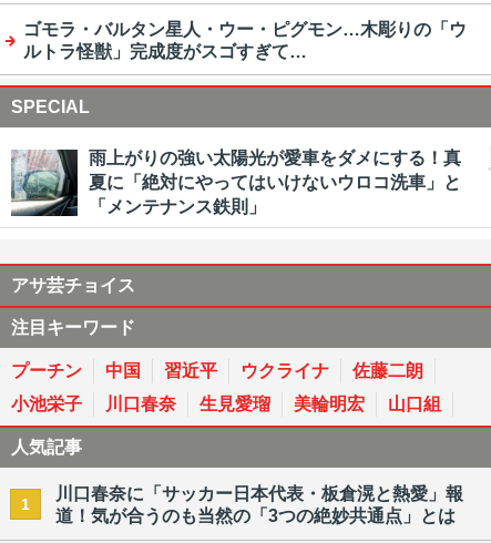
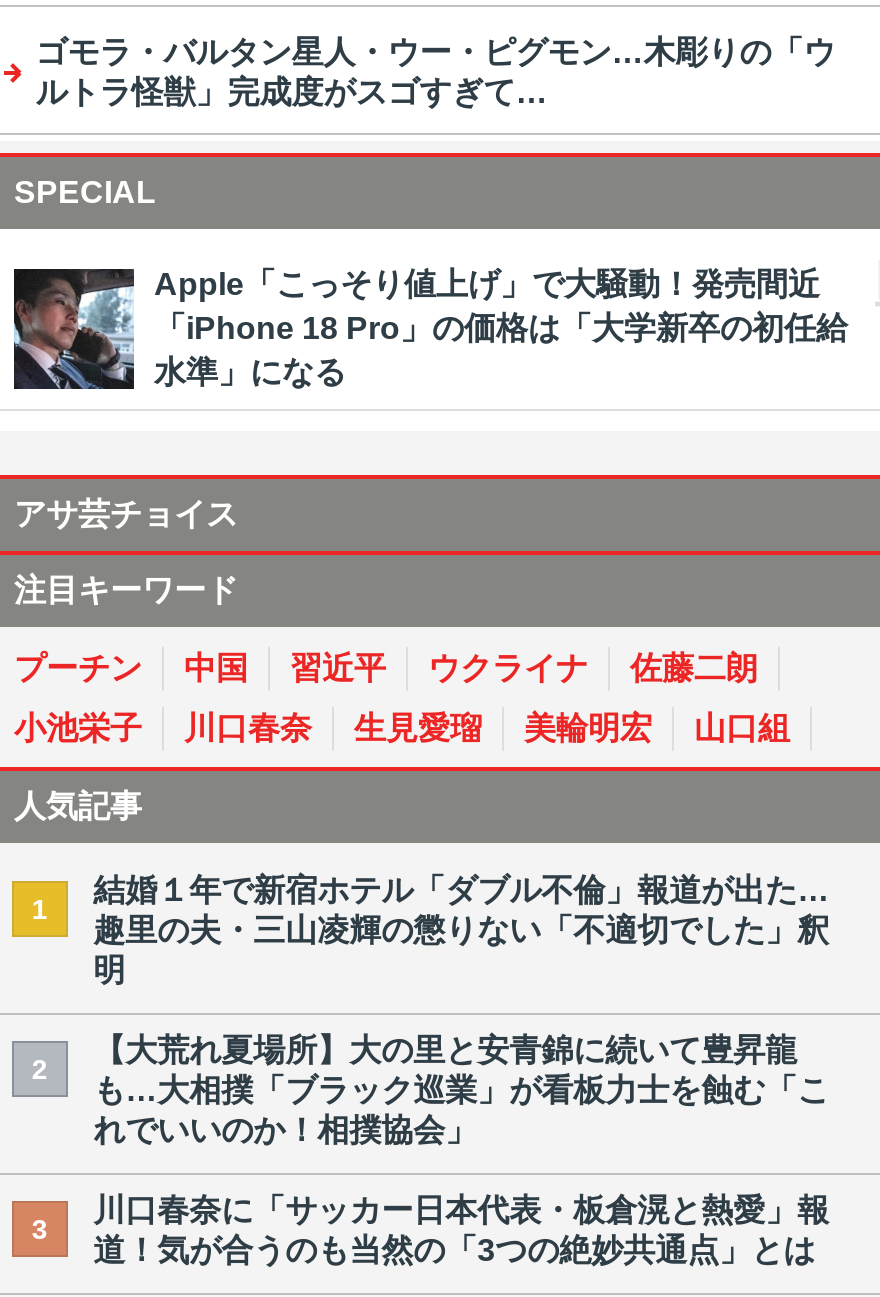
- [image]
- 雨上がりの強い太陽光が愛車をダメにする！真
- 夏に「絶対にやってはいけないウロコ洗車」と
- 「メンテナンス鉄則」
+ [image]
+ Apple「こっそり値上げ」で大騒動！発売間近
+ 「iPhone 18 Pro」の価格は「大学新卒の初任給
+ 水準」になる

+ 結婚１年で新宿ホテル「ダブル不倫」報道が出た…
+ 趣里の夫・三山凌輝の懲りない「不適切でした」釈
+ 明
+ 2

+ 【大荒れ夏場所】大の里と安青錦に続いて豊昇龍
+ も…大相撲「ブラック巡業」が看板力士を蝕む「こ
+ れでいいのか！相撲協会」
+ 3
